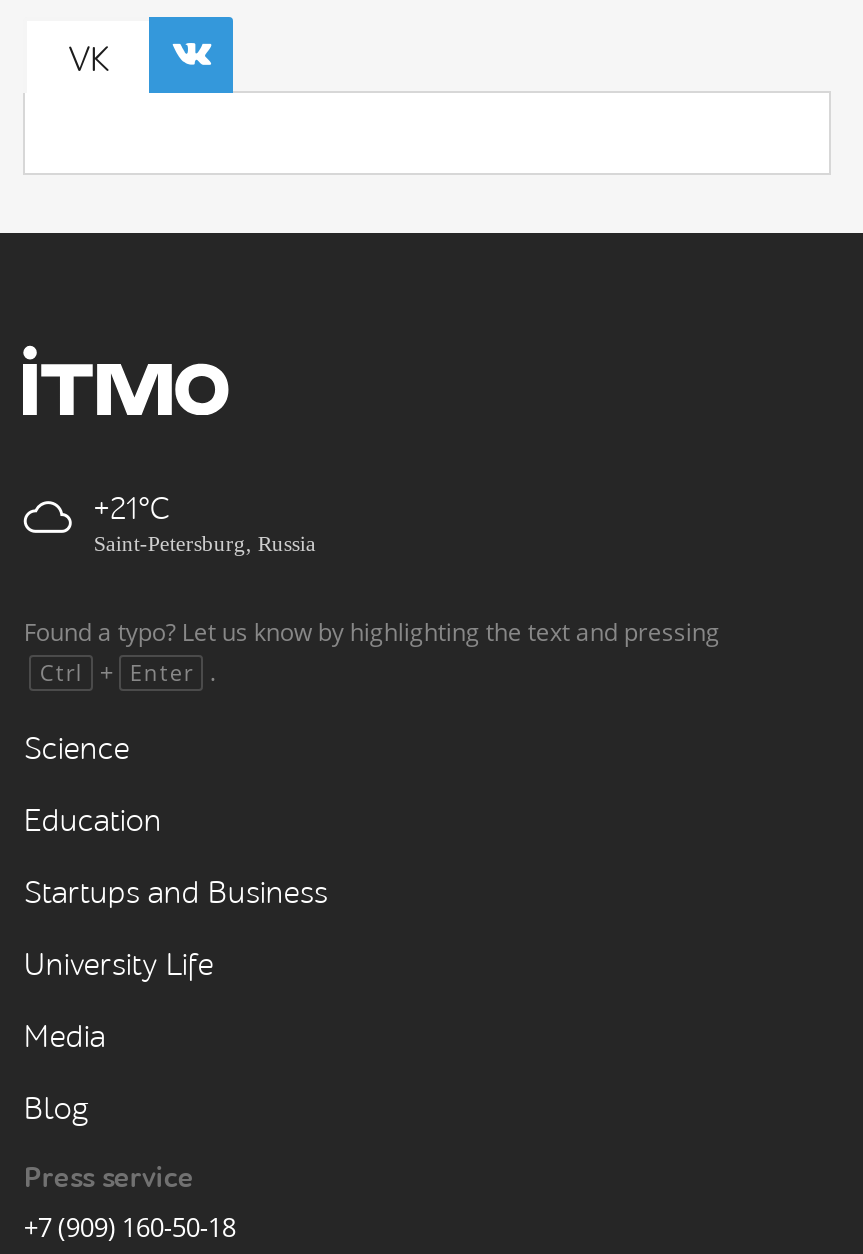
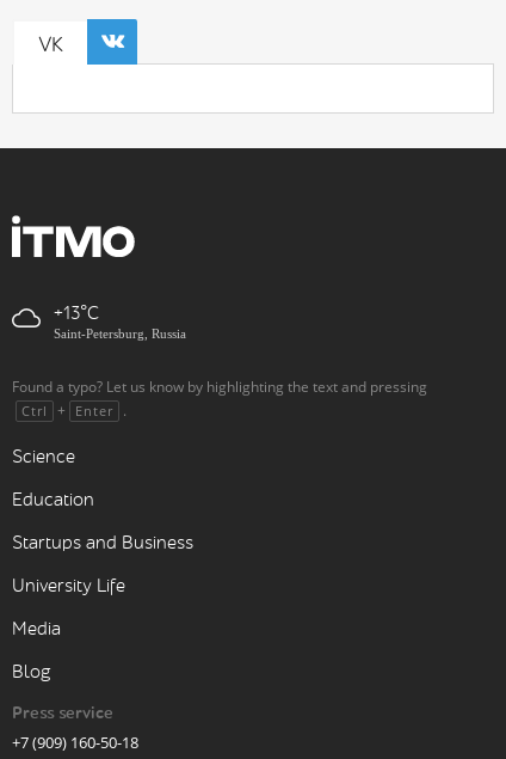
- +21
+ +13
